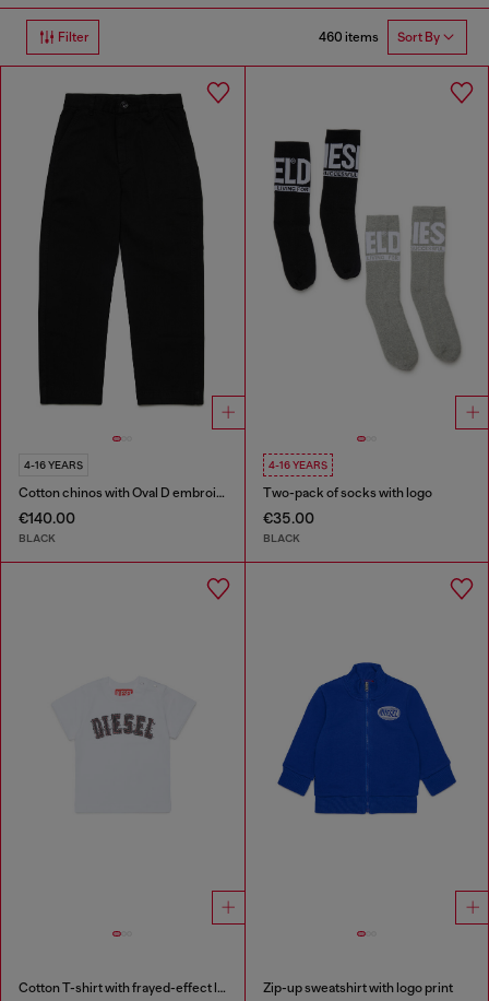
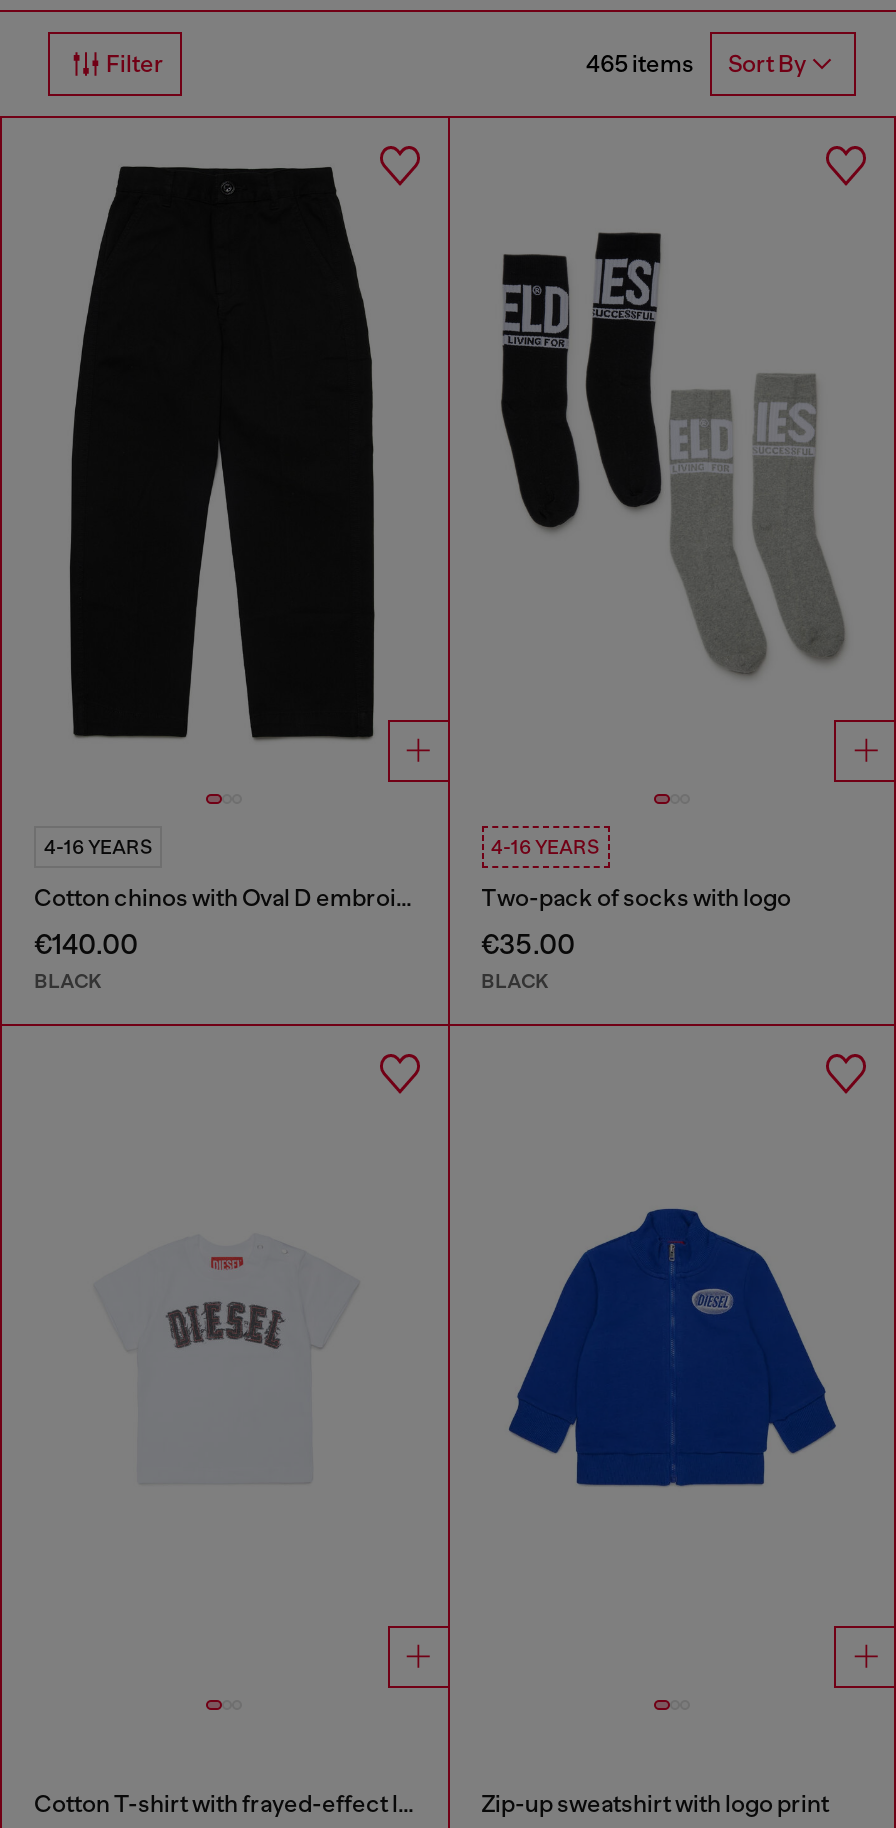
- 460 items Sort By
+ 465 items Sort By
